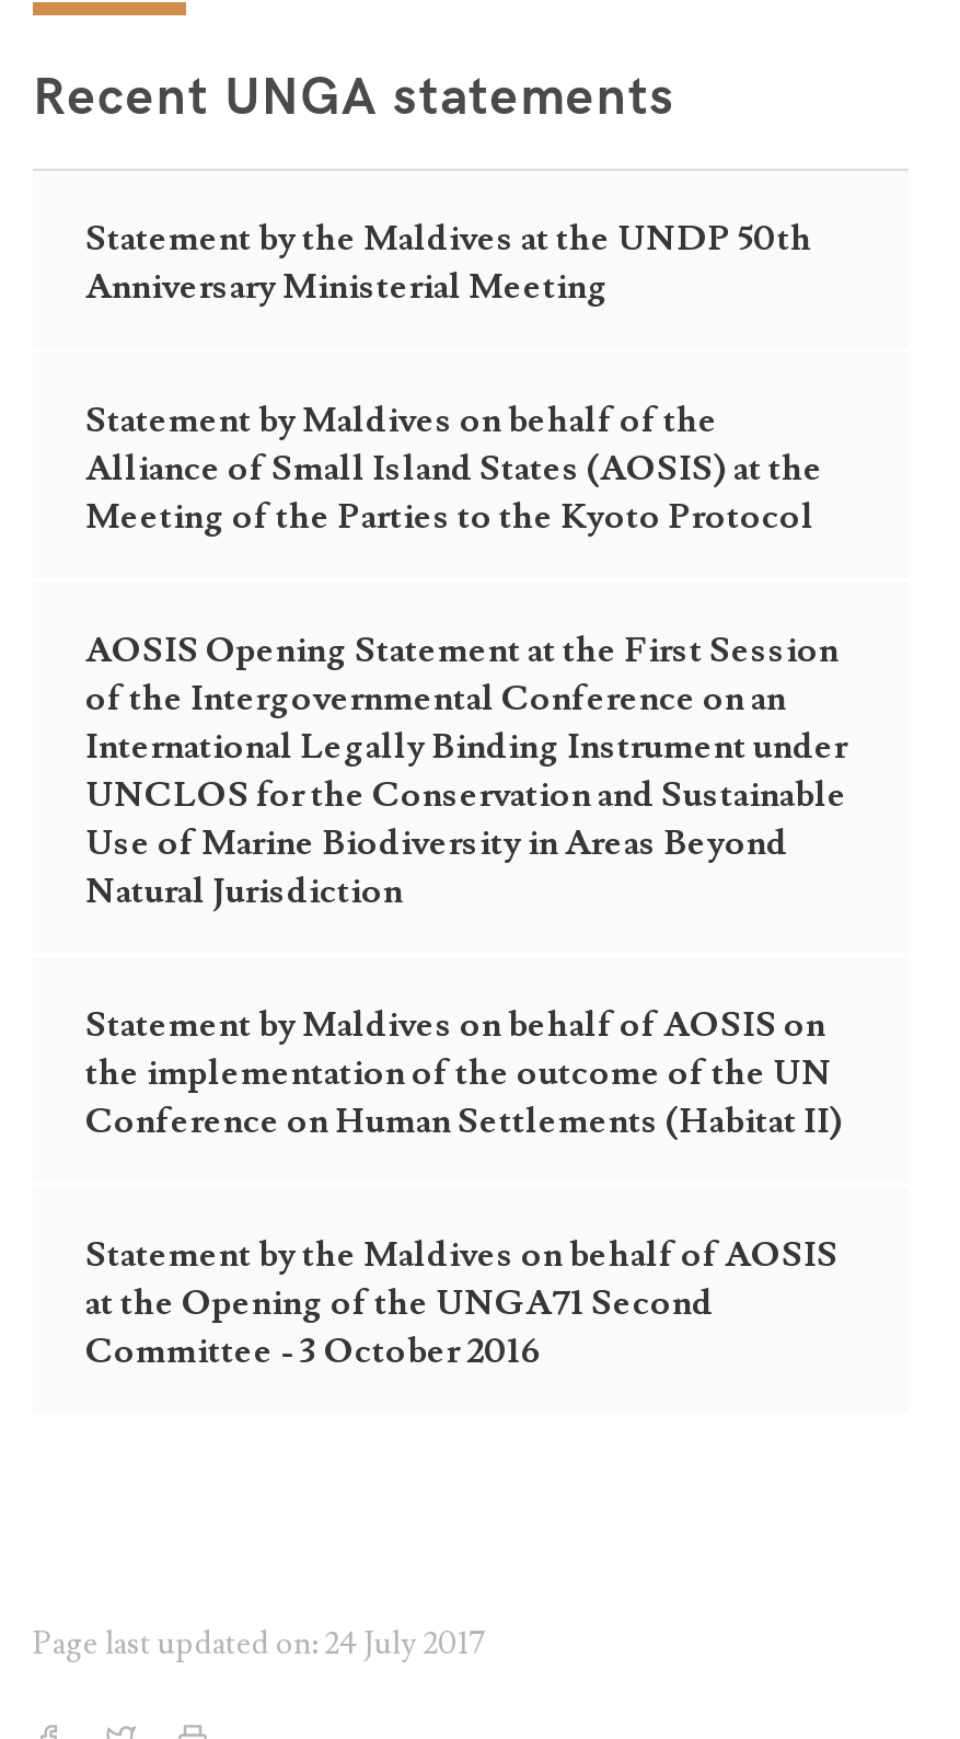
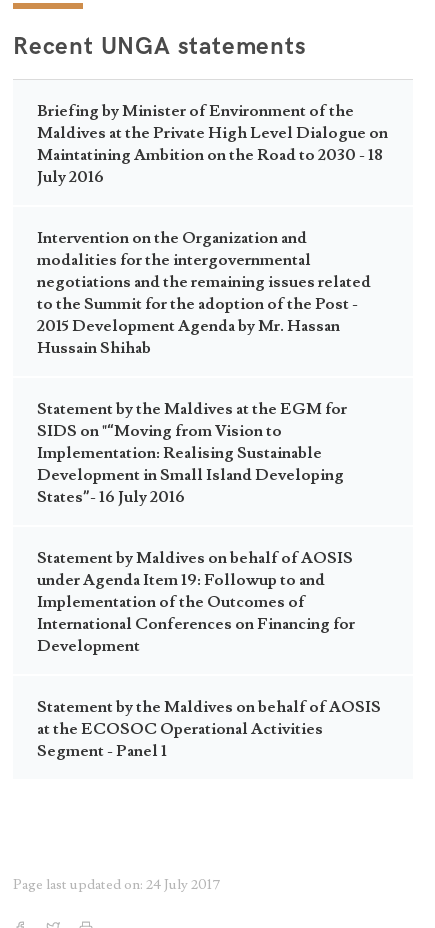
- Statement by the Maldives at the UNDP 50th
- Anniversary Ministerial Meeting
+ Briefing by Minister of Environment of the
+ Maldives at the Private High Level Dialogue on
+ Maintatining Ambition on the Road to 2030 - 18
+ July 2016

- Statement by Maldives on behalf of the
- Alliance of Small Island States (AOSIS) at the
- Meeting of the Parties to the Kyoto Protocol
+ Intervention on the Organization and
+ modalities for the intergovernmental
+ negotiations and the remaining issues related
+ to the Summit for the adoption of the Post -
+ 2015 Development Agenda by Mr. Hassan
+ Hussain Shihab

- AOSIS Opening Statement at the First Session
- of the Intergovernmental Conference on an
- International Legally Binding Instrument under
- UNCLOS for the Conservation and Sustainable
- Use of Marine Biodiversity in Areas Beyond
- Natural Jurisdiction
+ Statement by the Maldives at the EGM for
+ SIDS on "“Moving from Vision to
+ Implementation: Realising Sustainable
+ Development in Small Island Developing
+ States”- 16 July 2016

- Statement by Maldives on behalf of AOSIS on
- the implementation of the outcome of the UN
- Conference on Human Settlements (Habitat II)
+ Statement by Maldives on behalf of AOSIS
+ under Agenda Item 19: Followup to and
+ Implementation of the Outcomes of
+ International Conferences on Financing for
+ Development

- at the Opening of the UNGA71 Second
- Committee - 3 October 2016
+ at the ECOSOC Operational Activities
+ Segment - Panel 1
